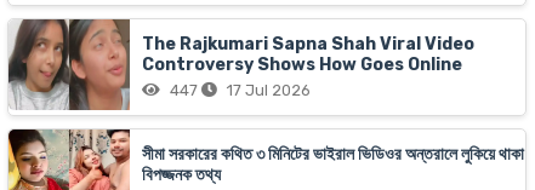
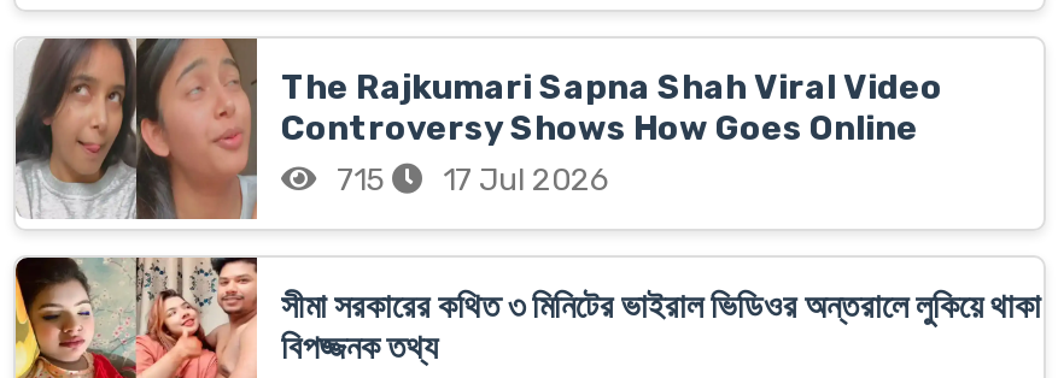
- 447 17 Jul 2026
+ 715 17 Jul 2026
